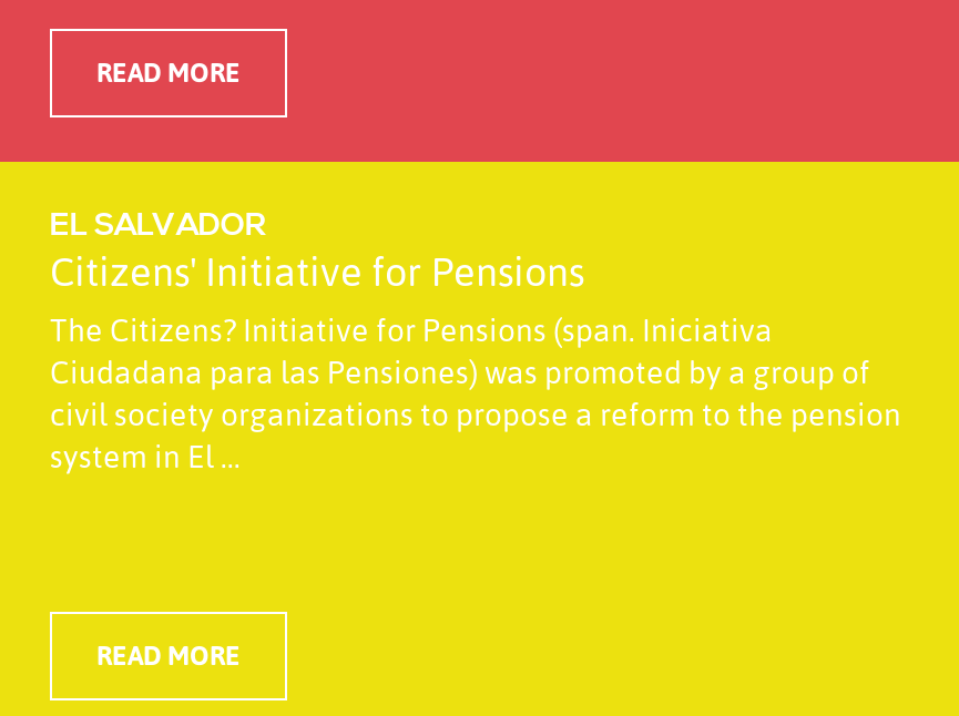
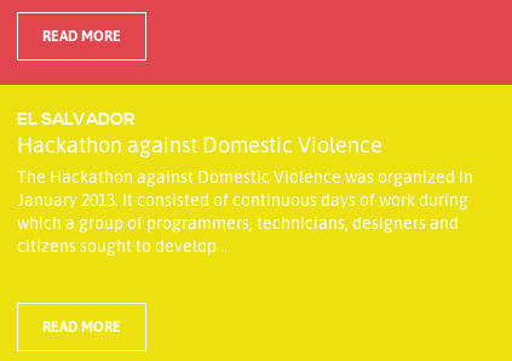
- Citizens' Initiative for Pensions
- The Citizens? Initiative for Pensions (span. Iniciativa
- Ciudadana para las Pensiones) was promoted by a group of
- civil society organizations to propose a reform to the pension
- system in El ...
+ Hackathon against Domestic Violence
+ The Hackathon against Domestic Violence was organized in
+ January 2013. It consisted of continuous days of work during
+ which a group of programmers, technicians, designers and
+ citizens sought to develop ...
